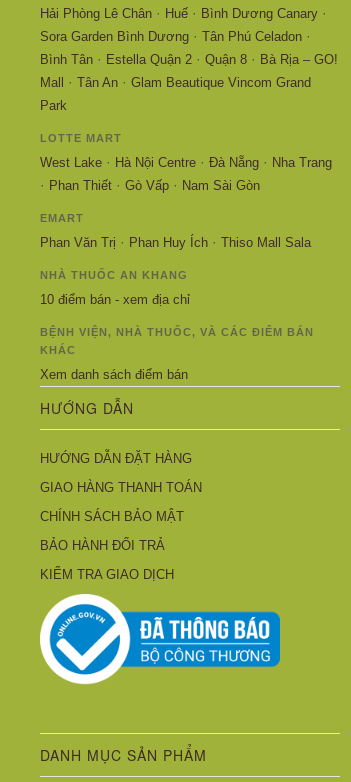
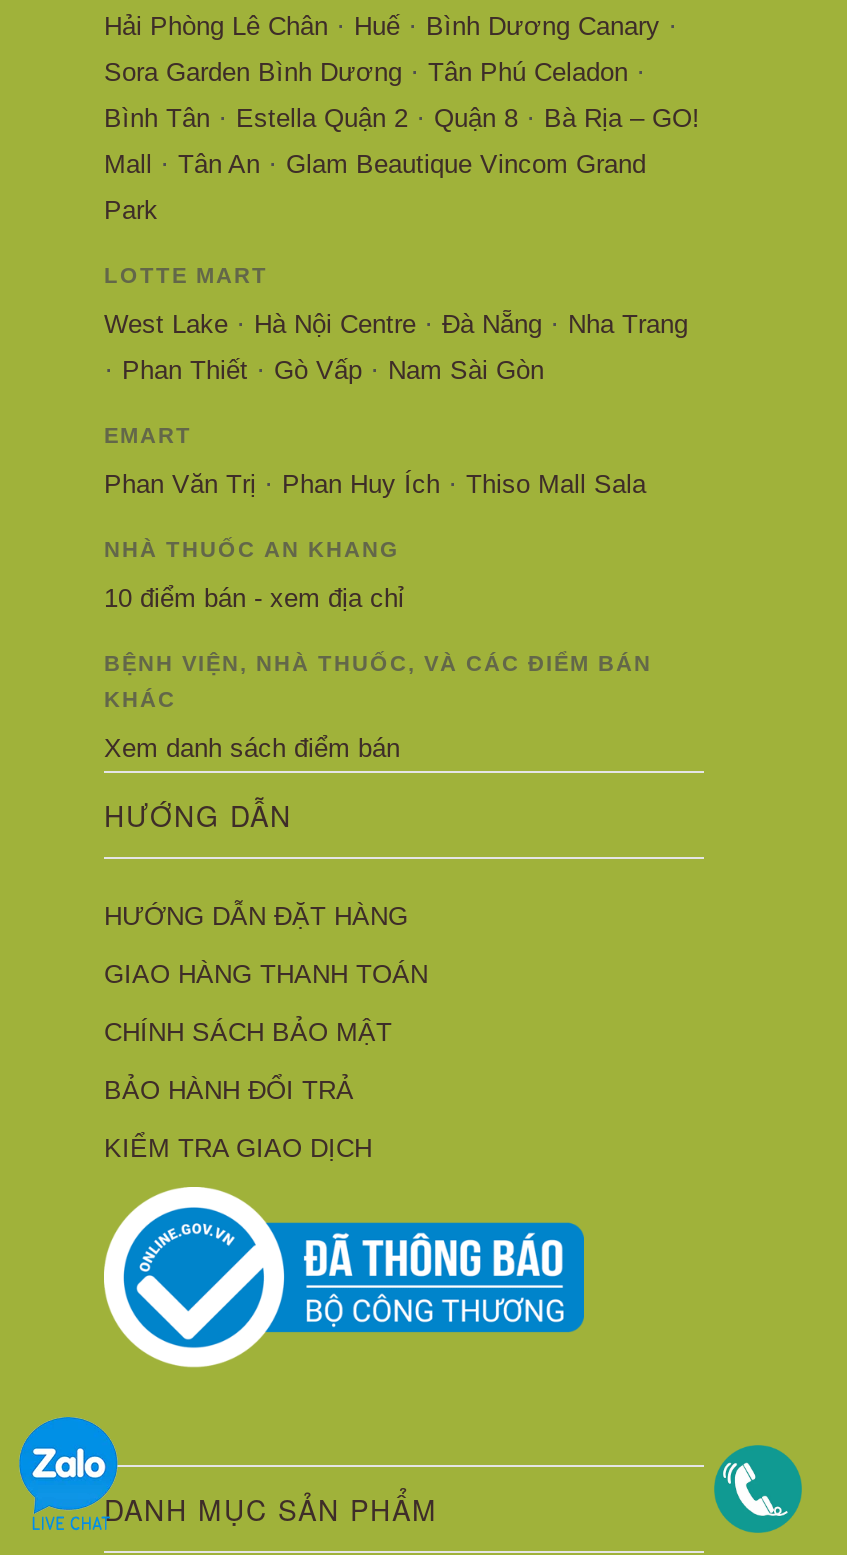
+ [image]

+ [image]
